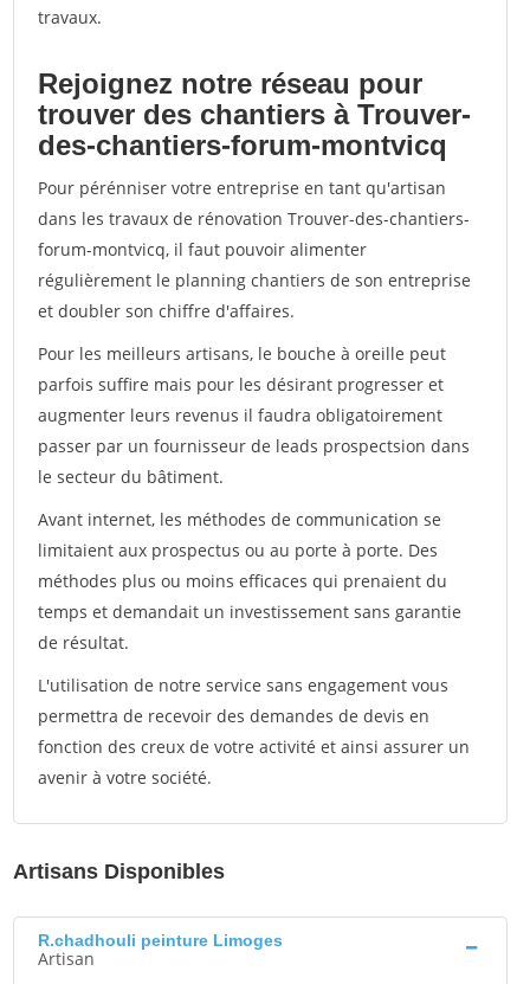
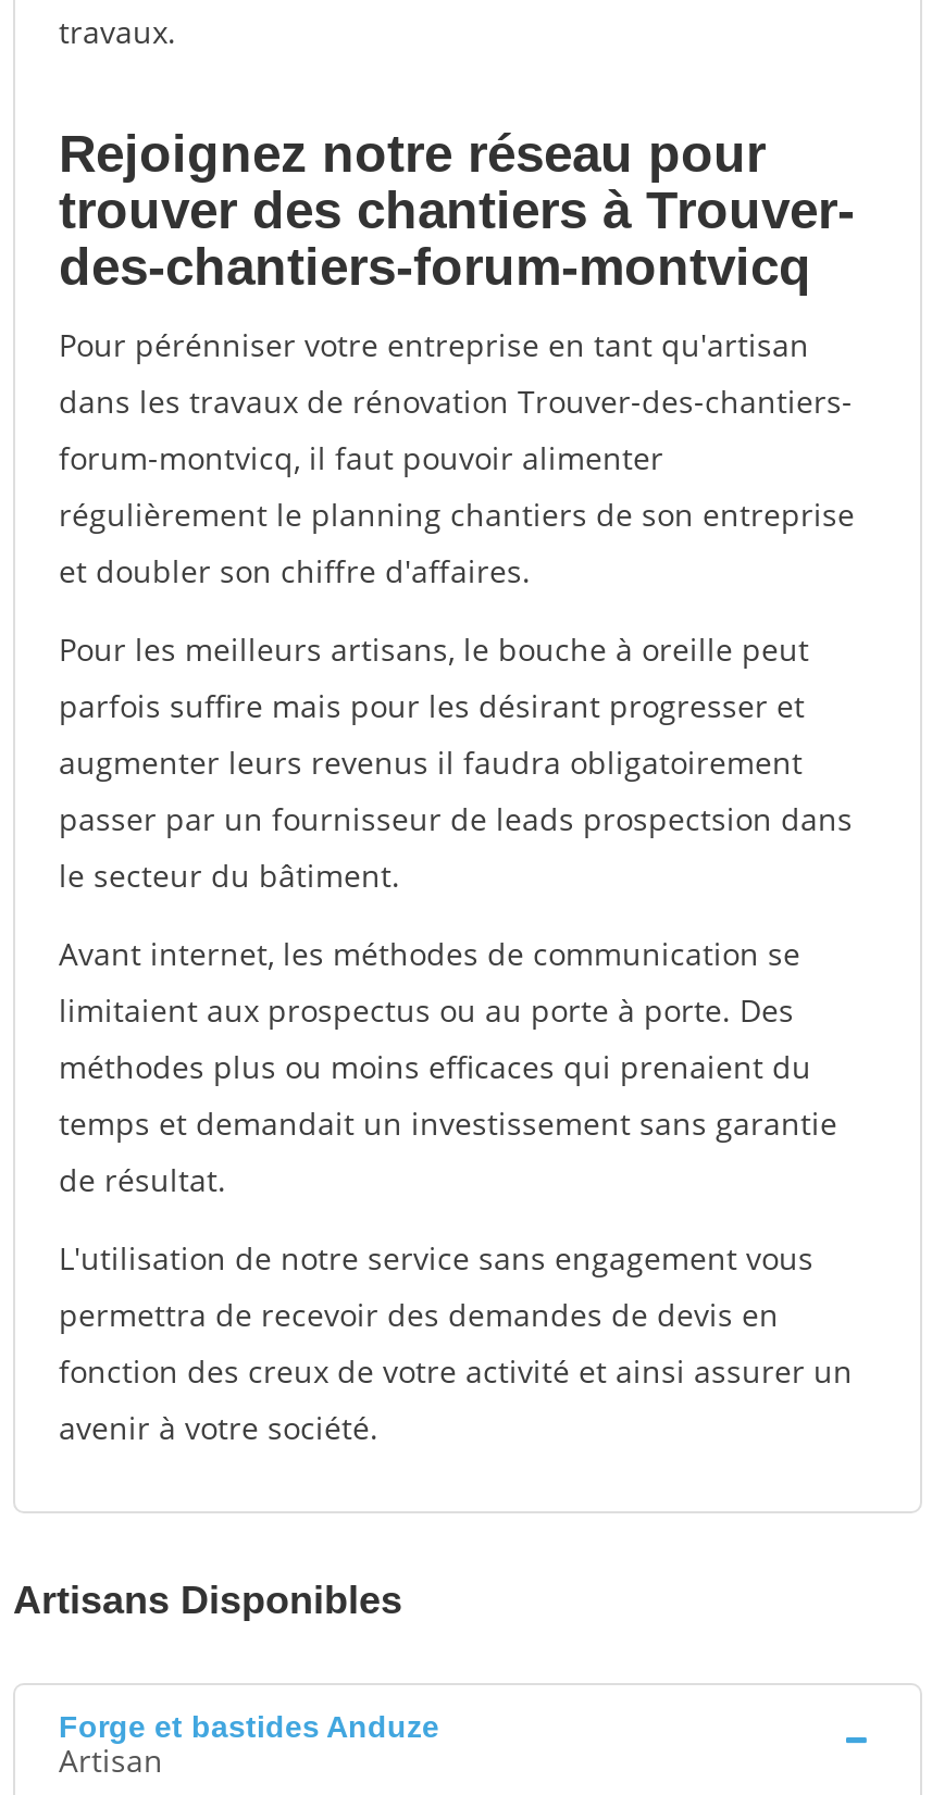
- R.chadhouli peinture Limoges
+ Forge et bastides Anduze
